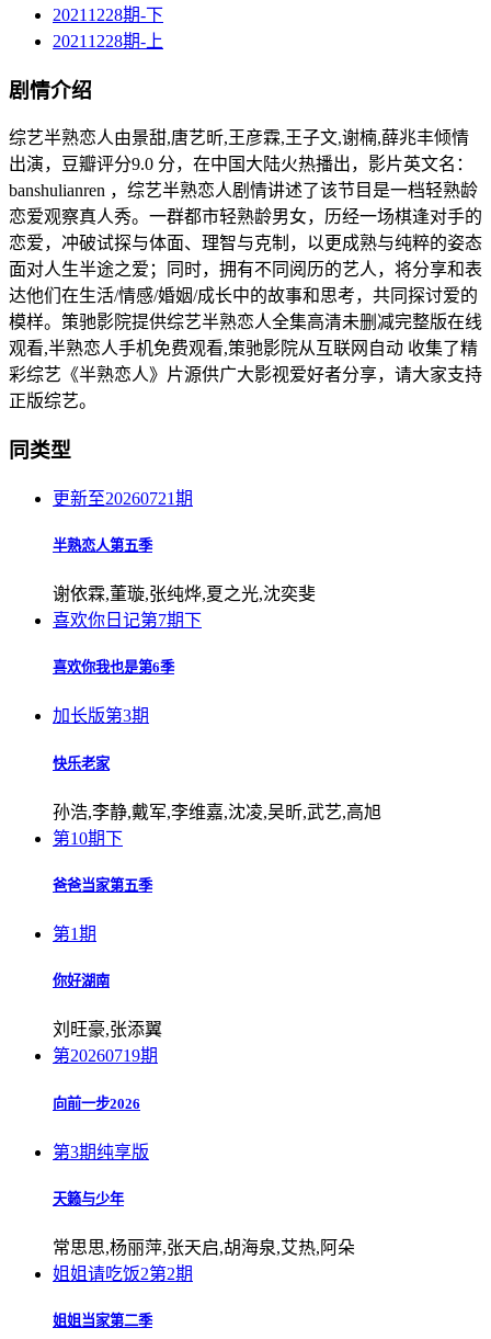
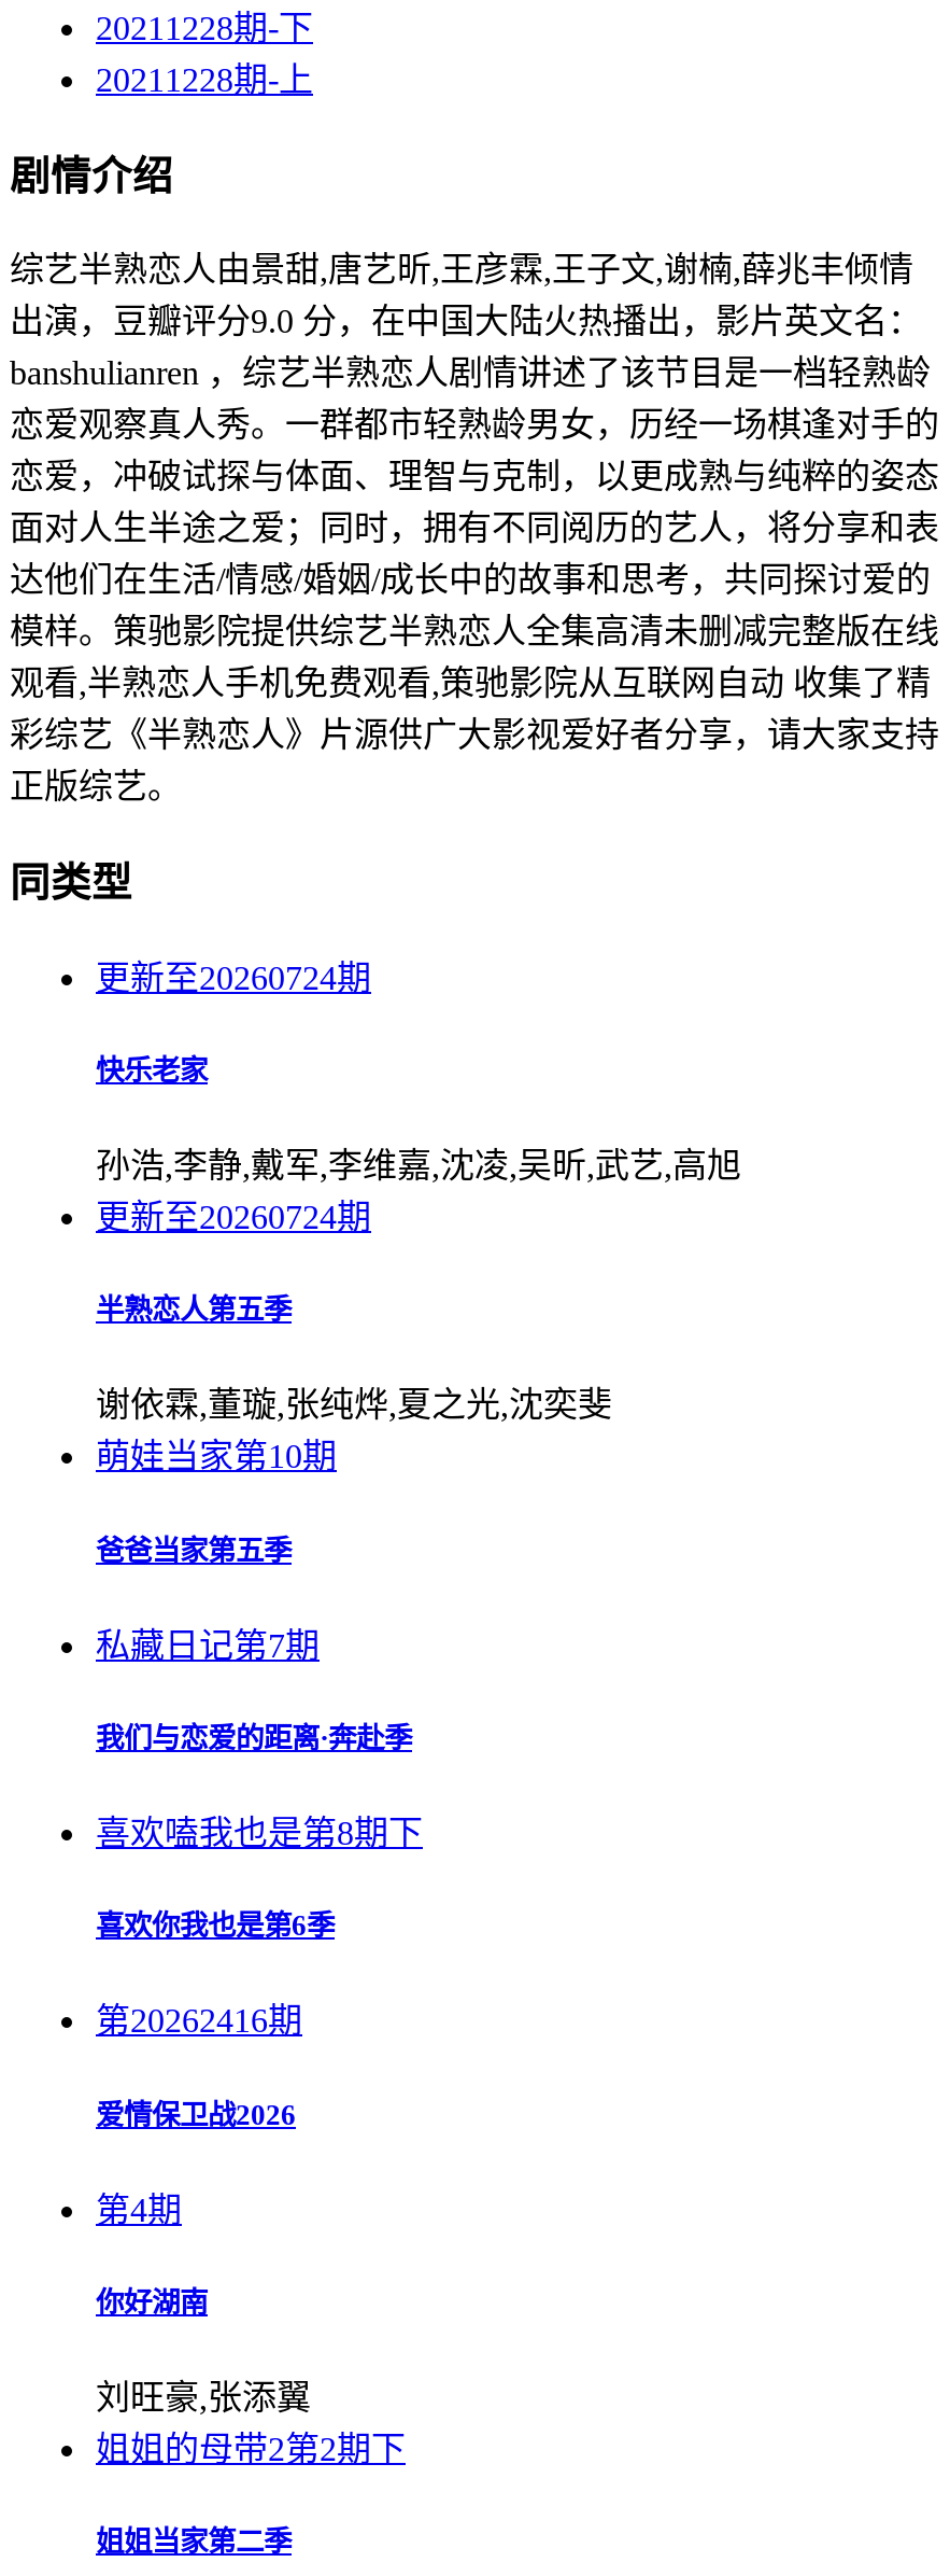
- 更新至20260721期
+ 更新至20260724期
+ 更新至20260724期

moved down: 半熟恋人第五季 | 谢依霖,董璇,张纯烨,夏之光,沈奕斐

- 喜欢你日记第7期下
+ 萌娃当家第10期
+ 私藏日记第7期
+ 我们与恋爱的距离·奔赴季
+ 喜欢嗑我也是第8期下

moved down: 喜欢你我也是第6季

- 加长版第3期
- 第10期下
- 第1期
+ 第20262416期
+ 爱情保卫战2026
+ 第4期

moved up: 快乐老家 | 孙浩,李静,戴军,李维嘉,沈凌,吴昕,武艺,高旭

moved up: 爸爸当家第五季

moved down: 你好湖南 | 刘旺豪,张添翼

- 第20260719期
- 向前一步2026
- 第3期纯享版
- 天籁与少年
- 常思思,杨丽萍,张天启,胡海泉,艾热,阿朵
- 姐姐请吃饭2第2期
+ 姐姐的母带2第2期下
